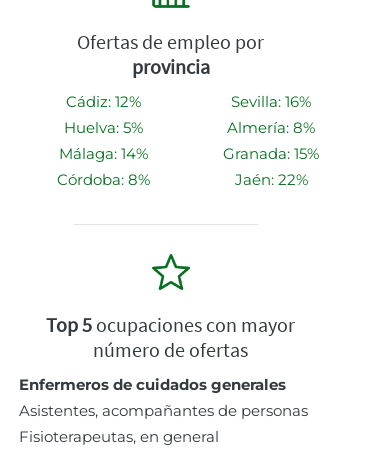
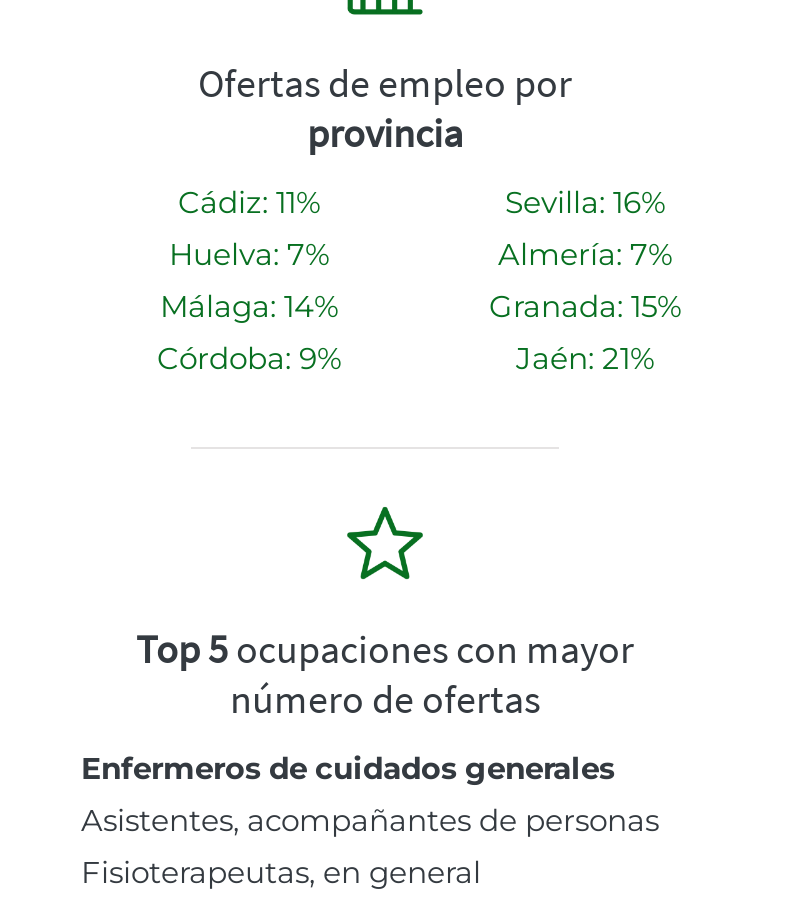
- Cádiz: 12%
+ Cádiz: 11%

- Huelva: 5%
+ Huelva: 7%

- Almería: 8%
+ Almería: 7%

- Córdoba: 8%
+ Córdoba: 9%

- Jaén: 22%
+ Jaén: 21%
